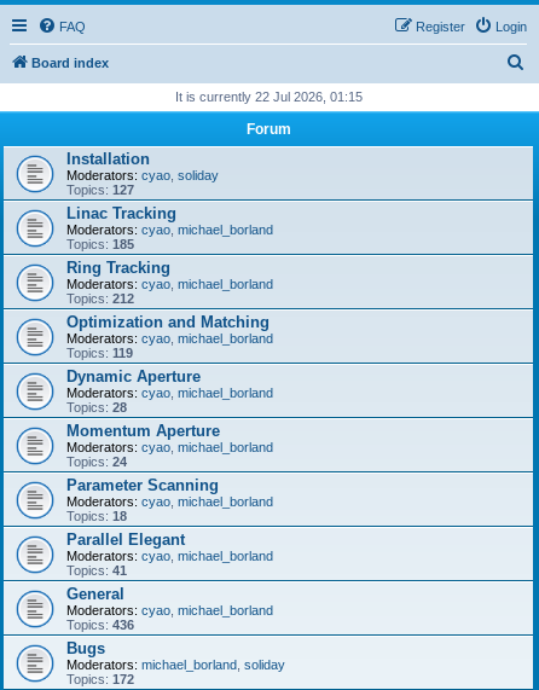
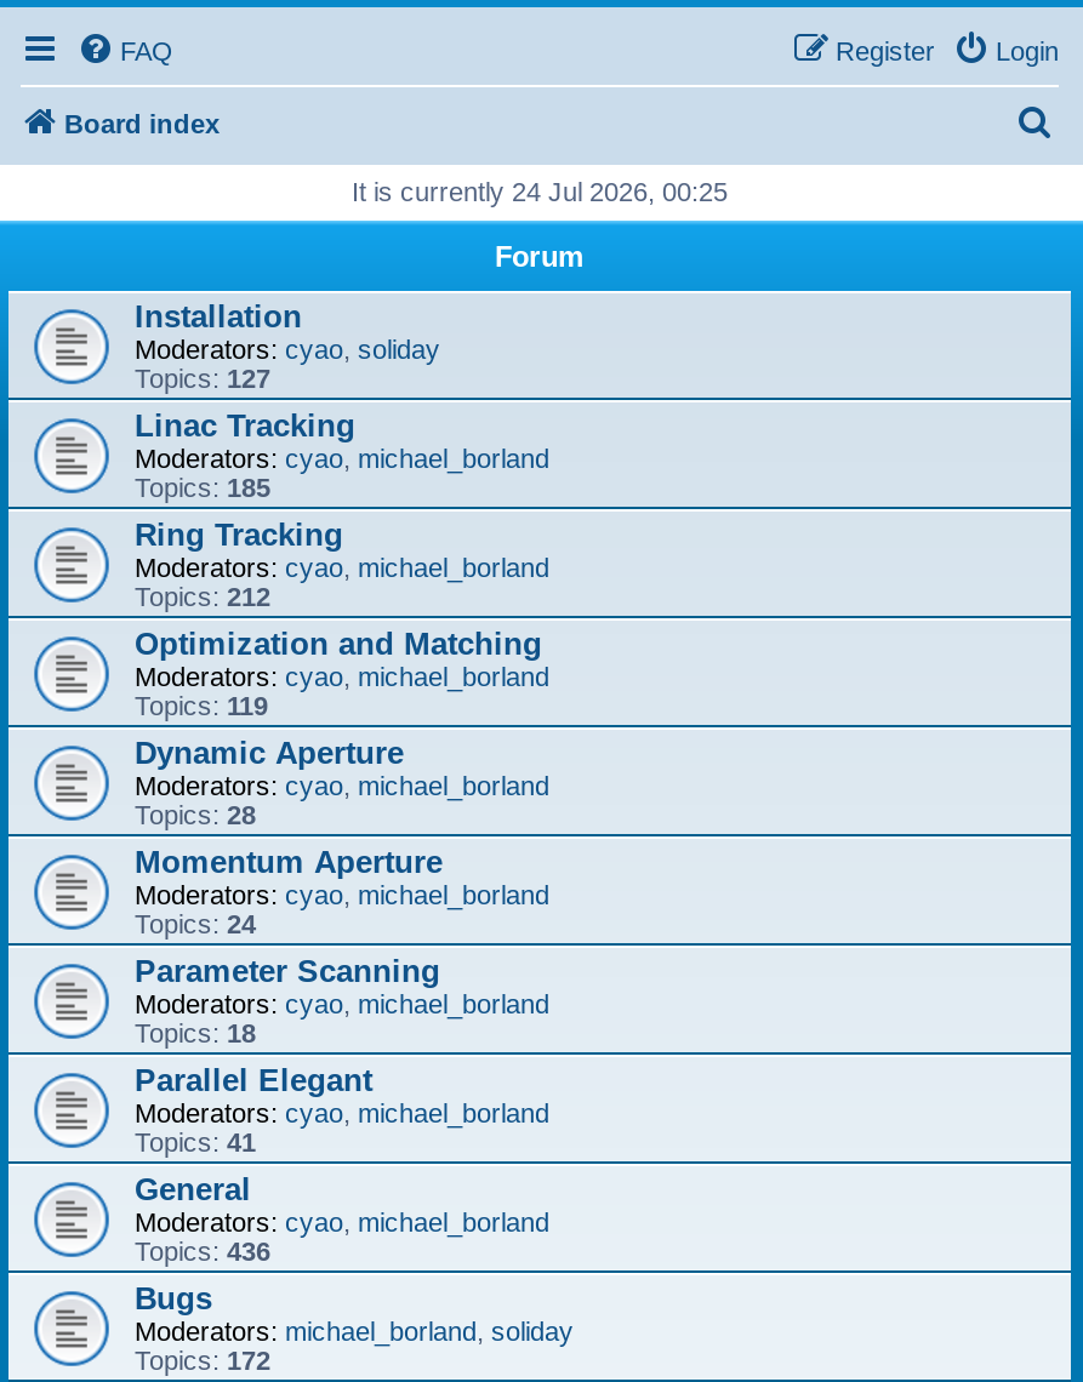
- It is currently 22 Jul 2026, 01:15
+ It is currently 24 Jul 2026, 00:25
